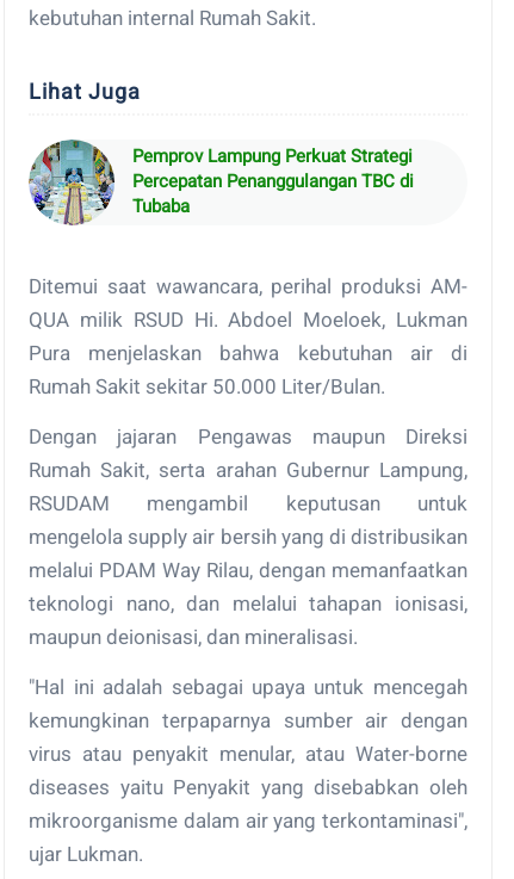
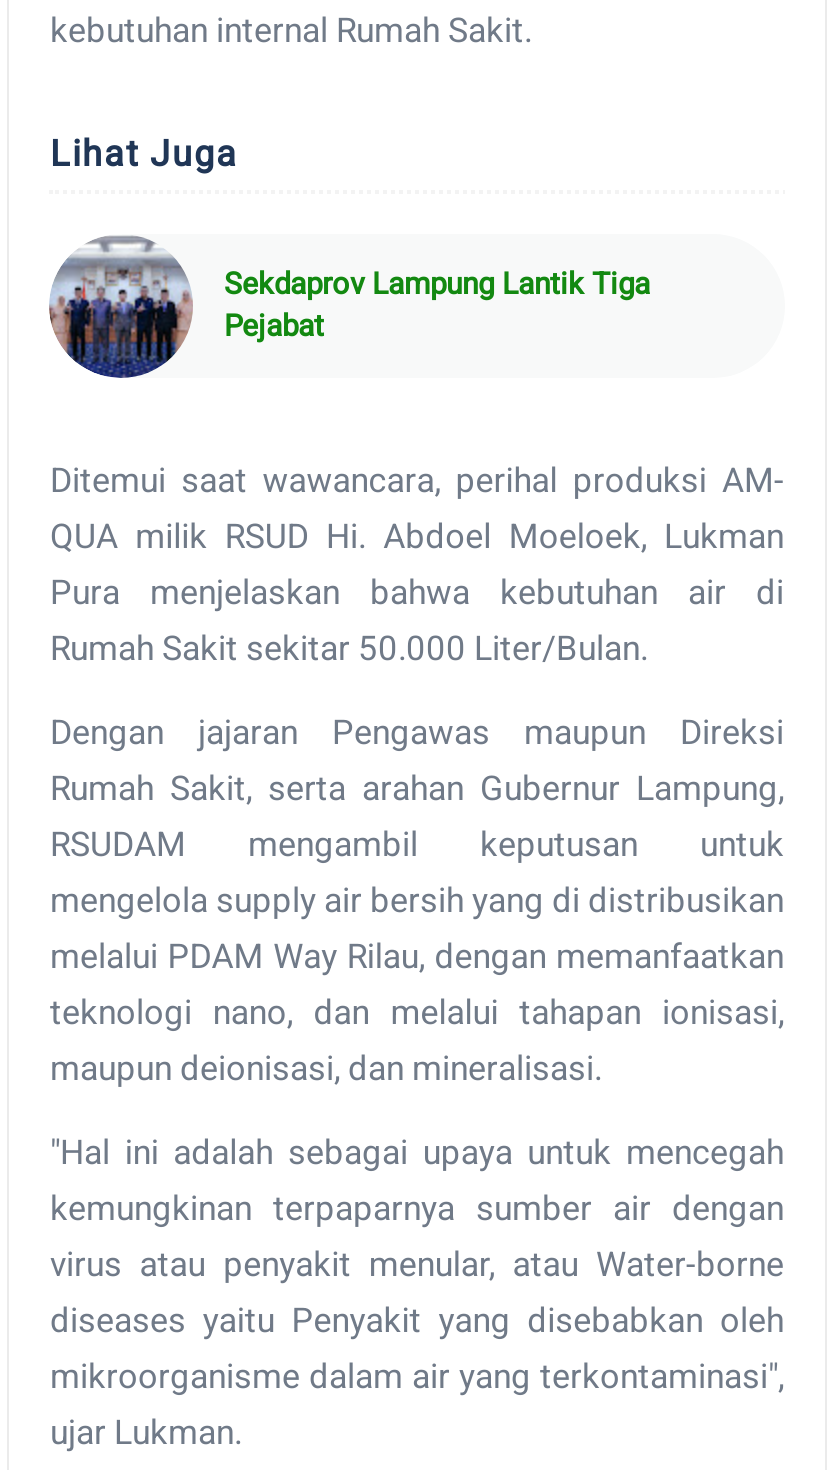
- [image]
- Pemprov Lampung Perkuat Strategi
- Percepatan Penanggulangan TBC di
- Tubaba
+ [image]
+ Sekdaprov Lampung Lantik Tiga
+ Pejabat
